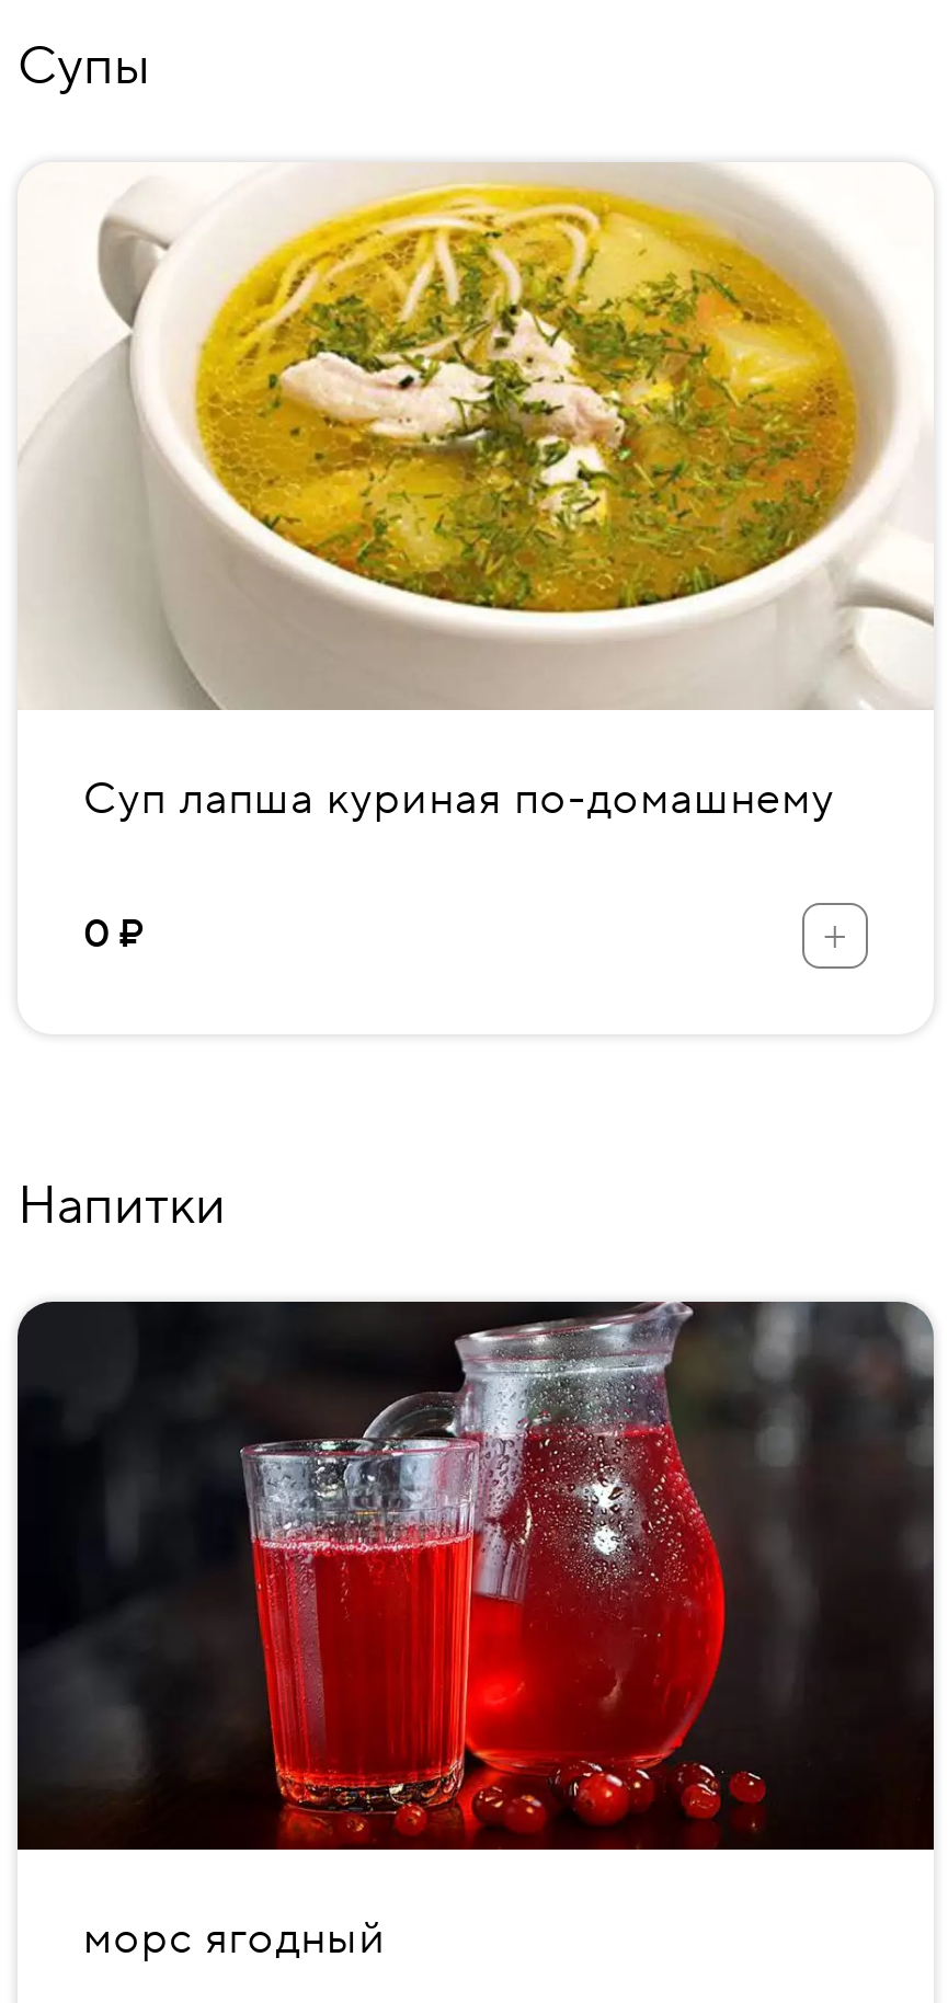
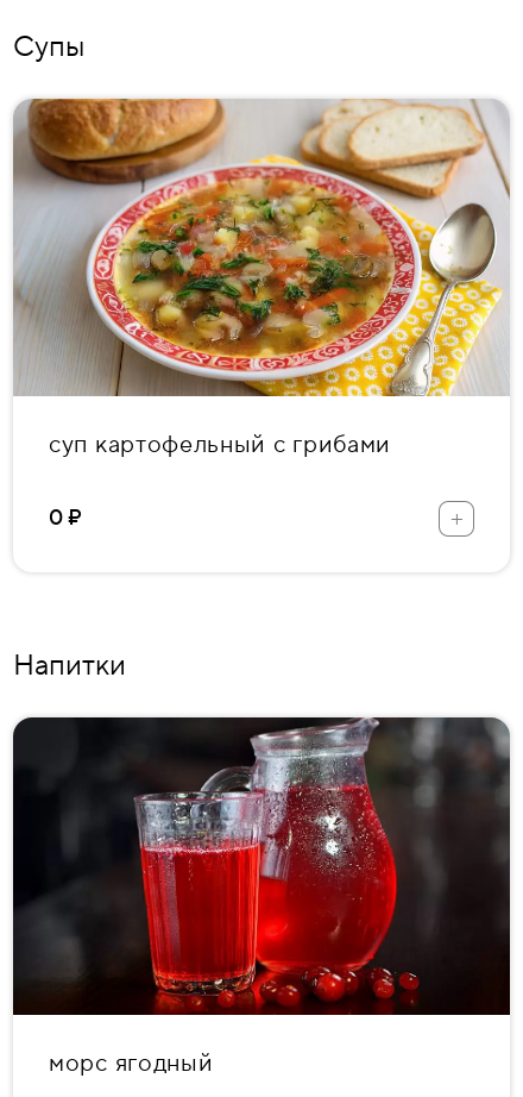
- [image]
- Суп лапша куриная по-домашнему
+ [image]
+ суп картофельный с грибами
